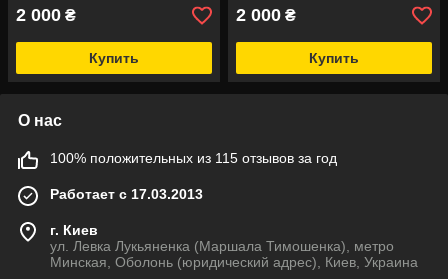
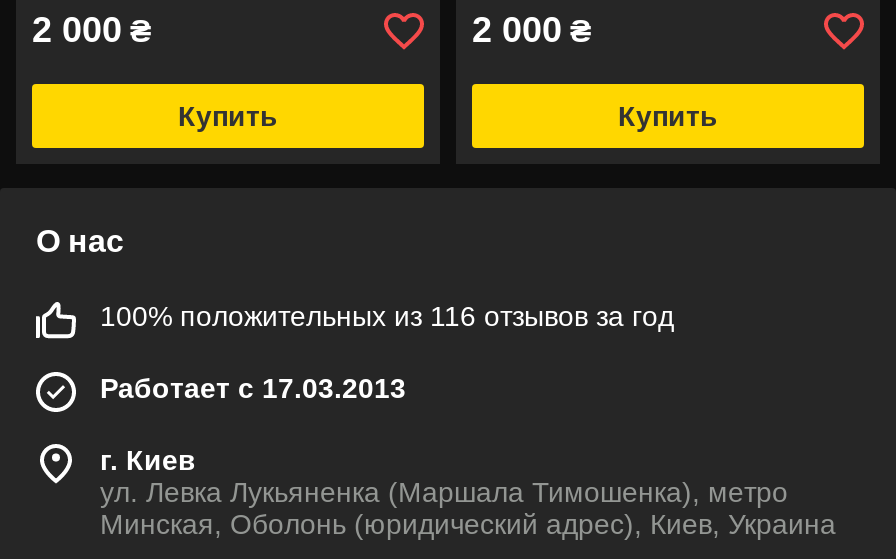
- 100% положительных из 115 отзывов за год
+ 100% положительных из 116 отзывов за год
